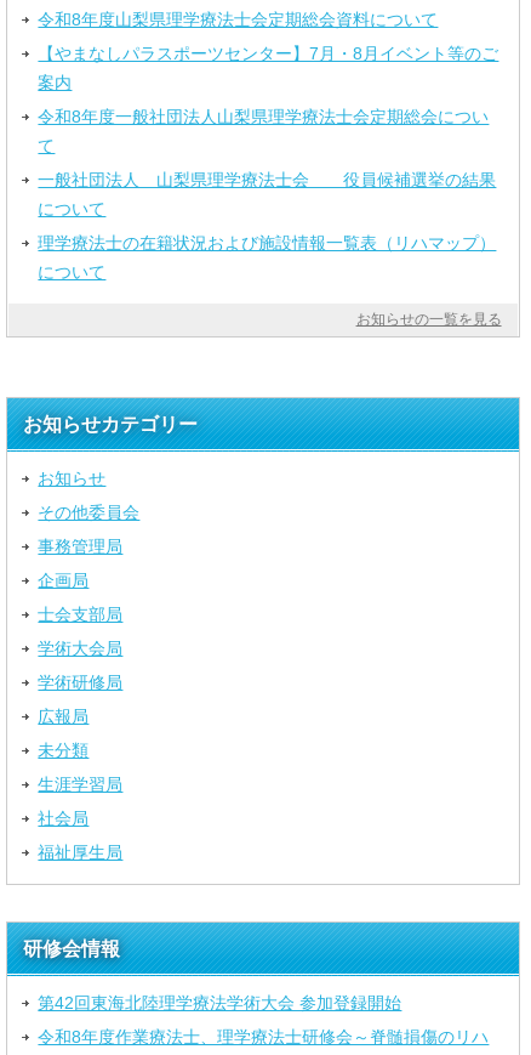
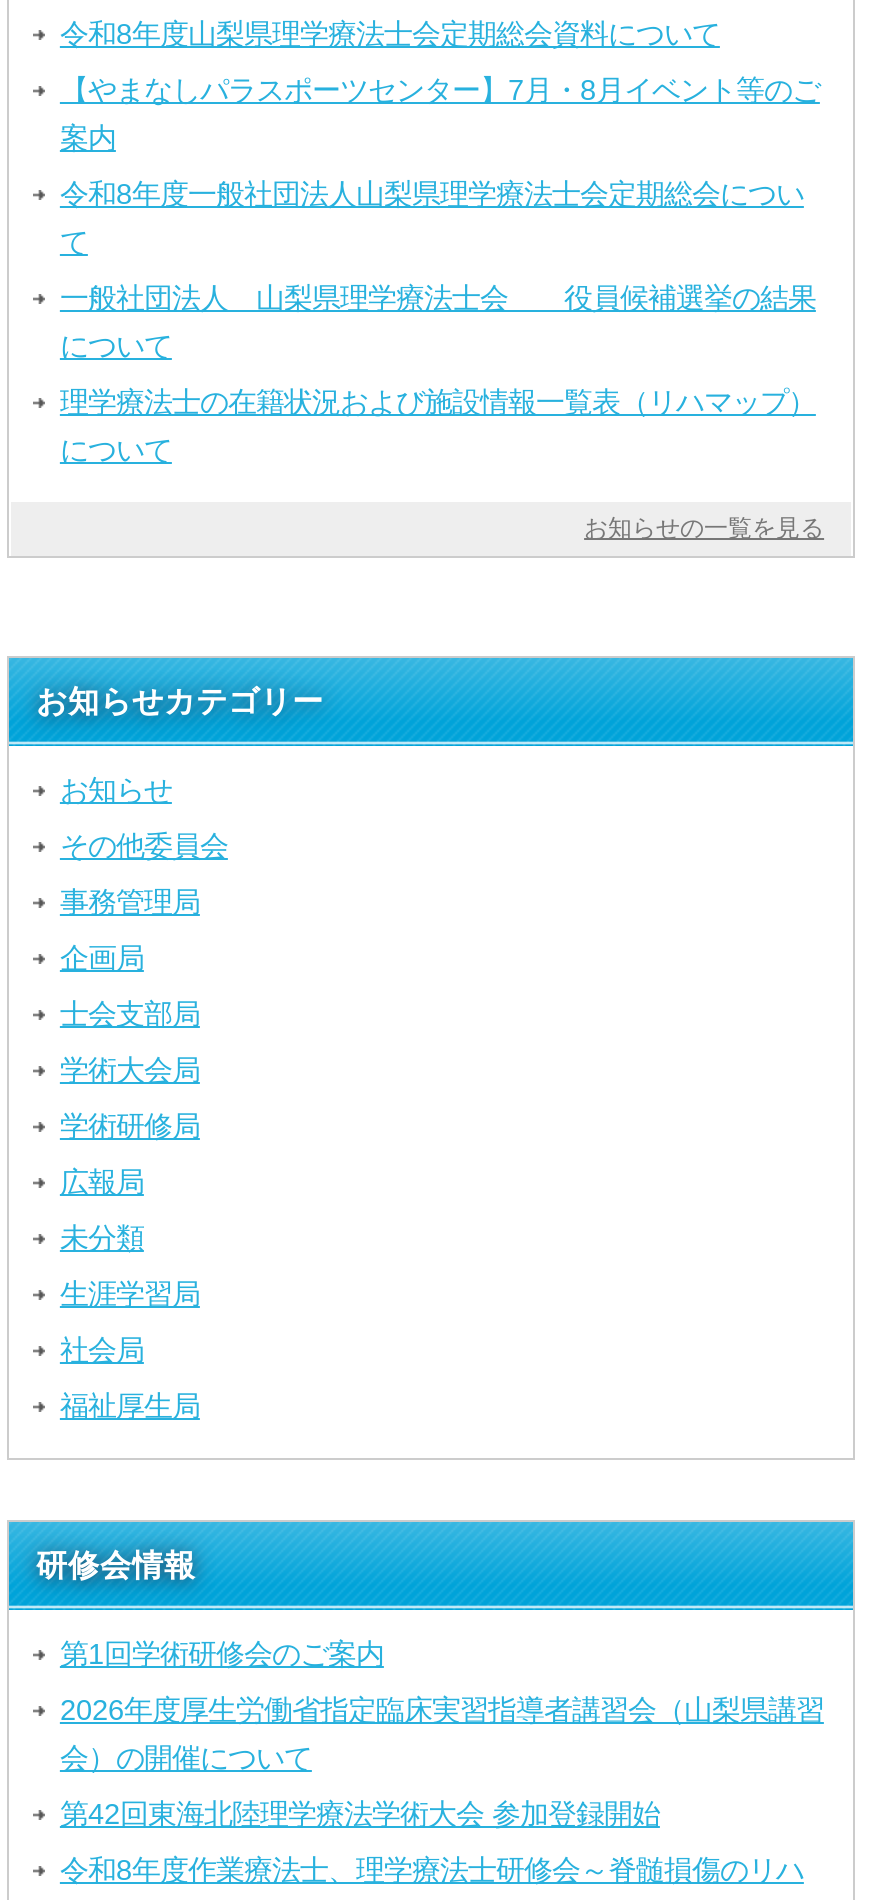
+ 第1回学術研修会のご案内
+ 2026年度厚生労働省指定臨床実習指導者講習会（山梨県講習
+ 会）の開催について
